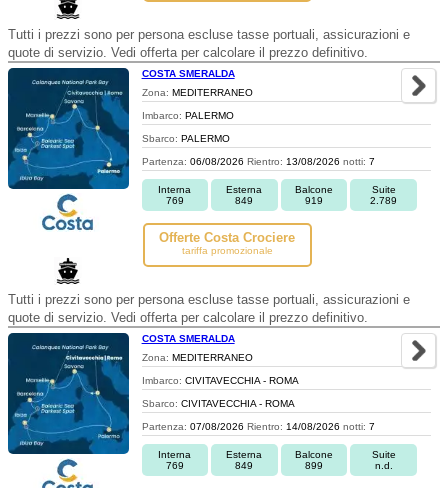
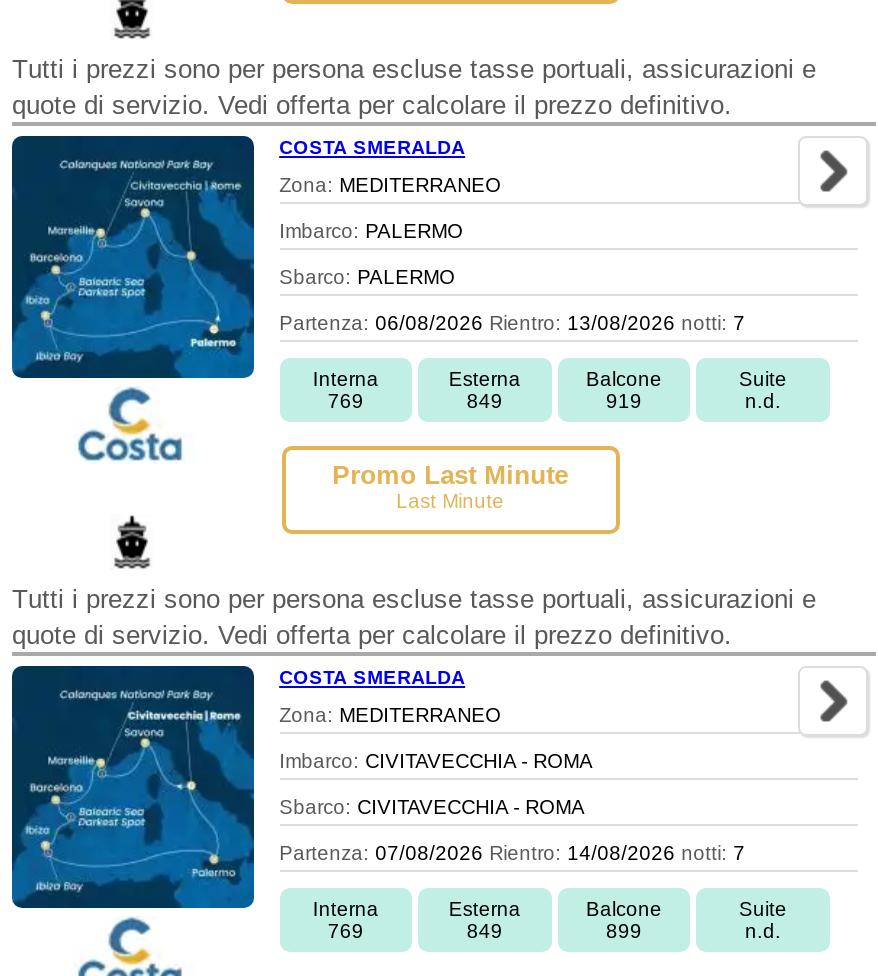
- 2.789
+ n.d.

- Offerte Costa Crociere
- tariffa promozionale
+ Promo Last Minute
+ Last Minute
